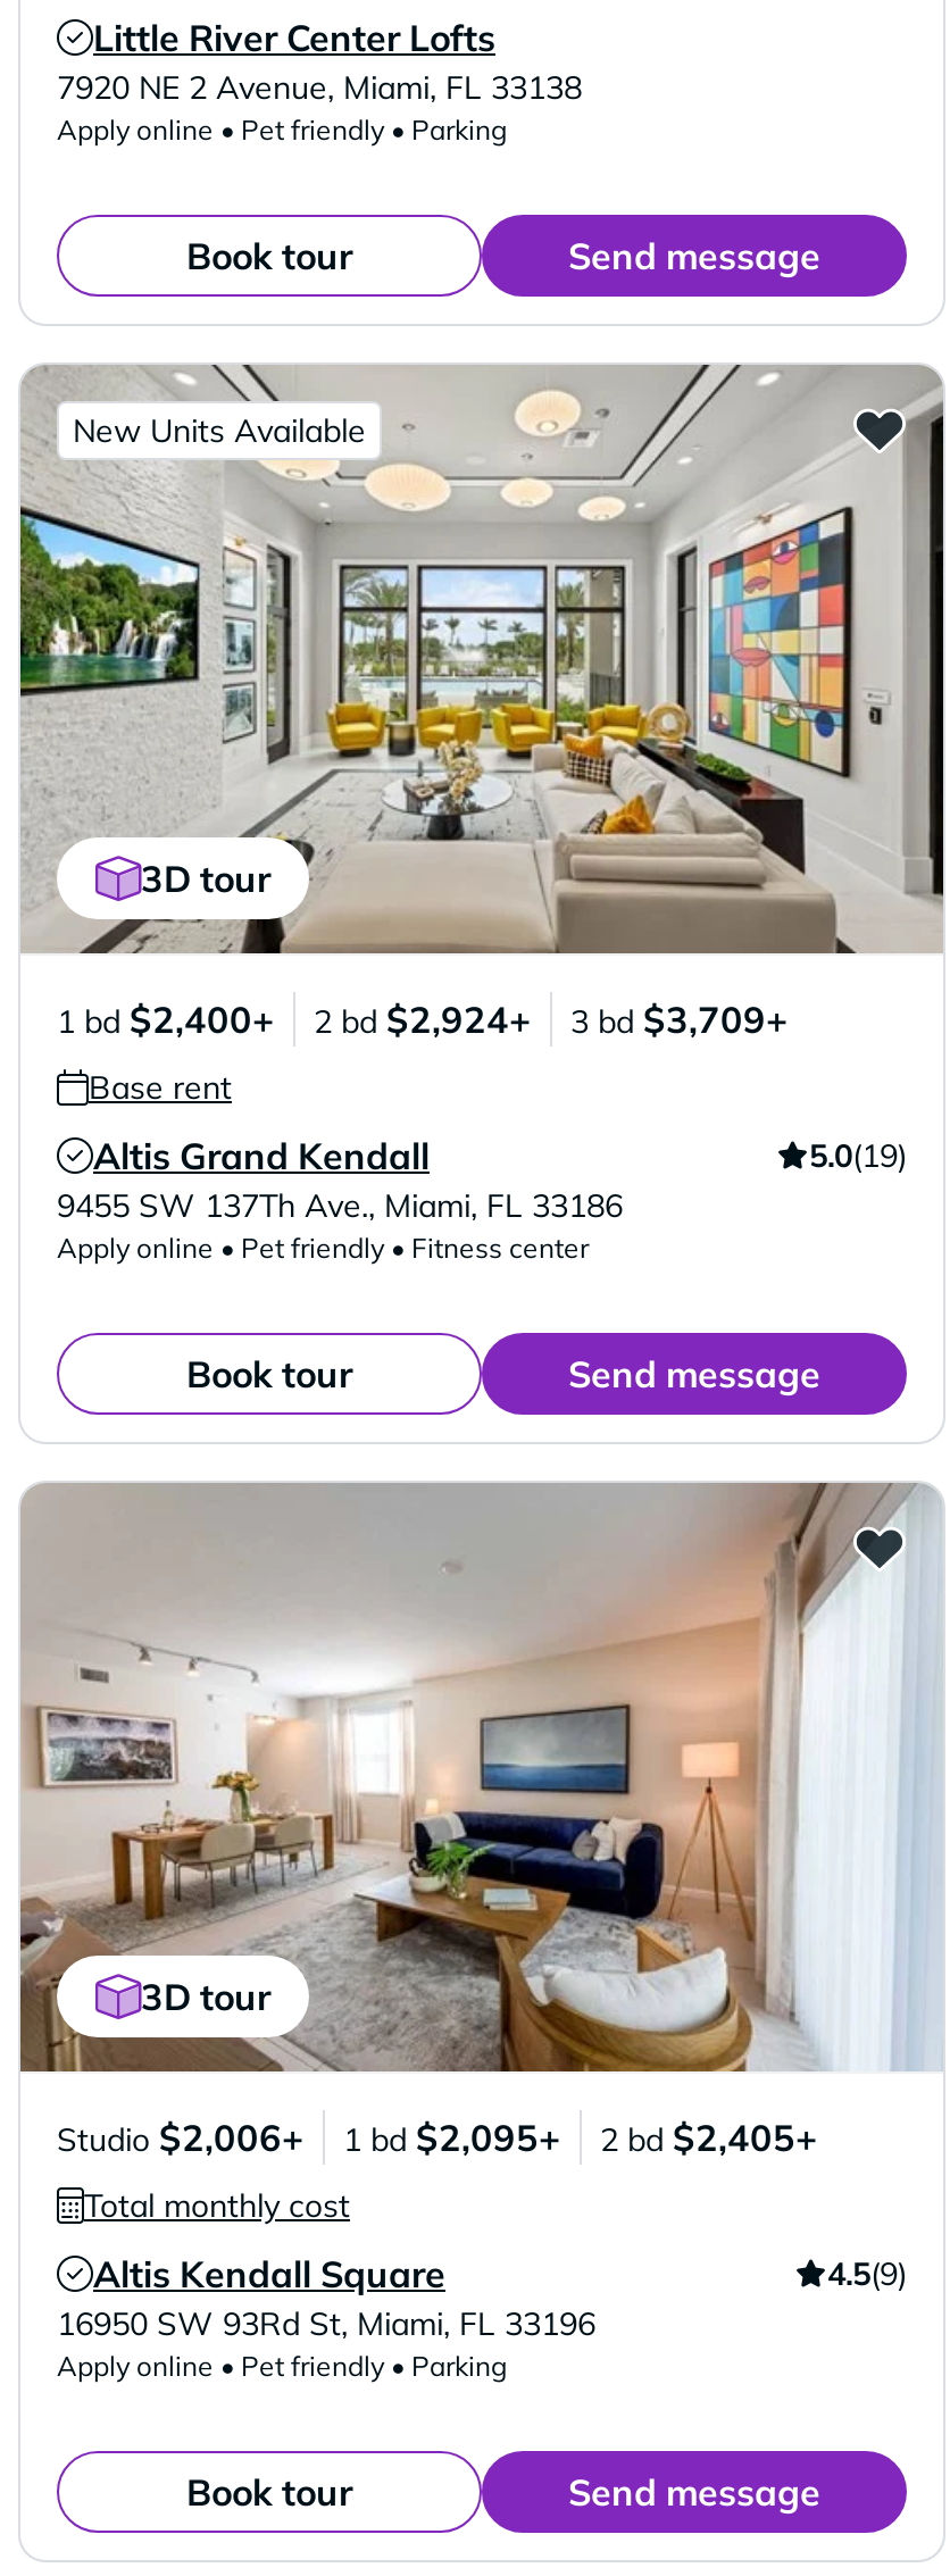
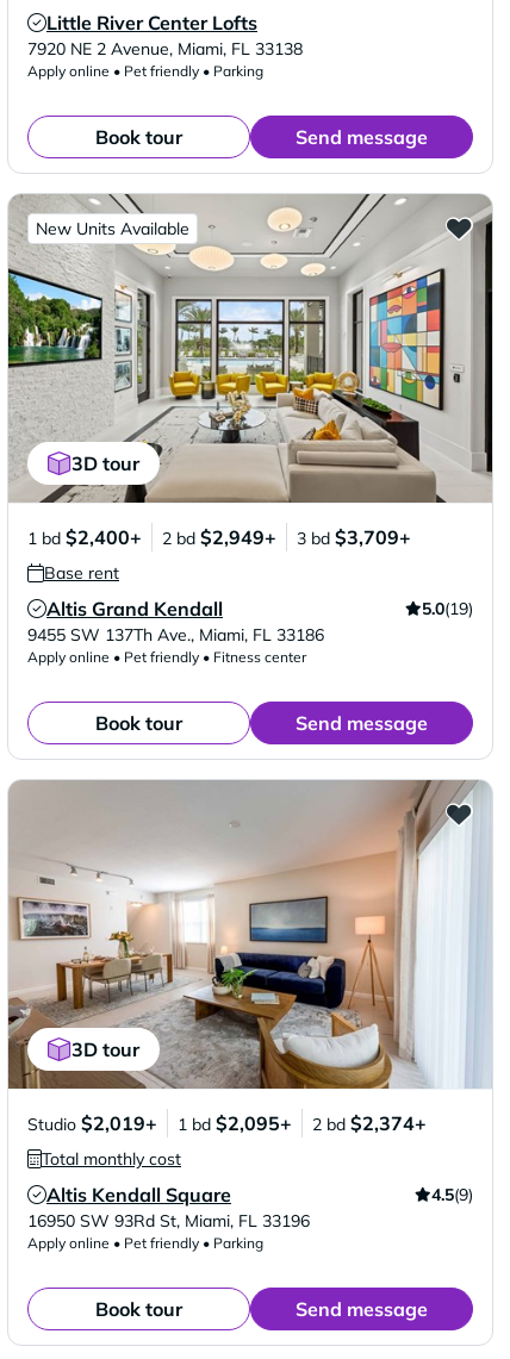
- 1 bd $2,400+ 2 bd $2,924+ 3 bd $3,709+
+ 1 bd $2,400+ 2 bd $2,949+ 3 bd $3,709+

- Studio $2,006+
+ Studio $2,019+

- 2 bd $2,405+
+ 2 bd $2,374+
